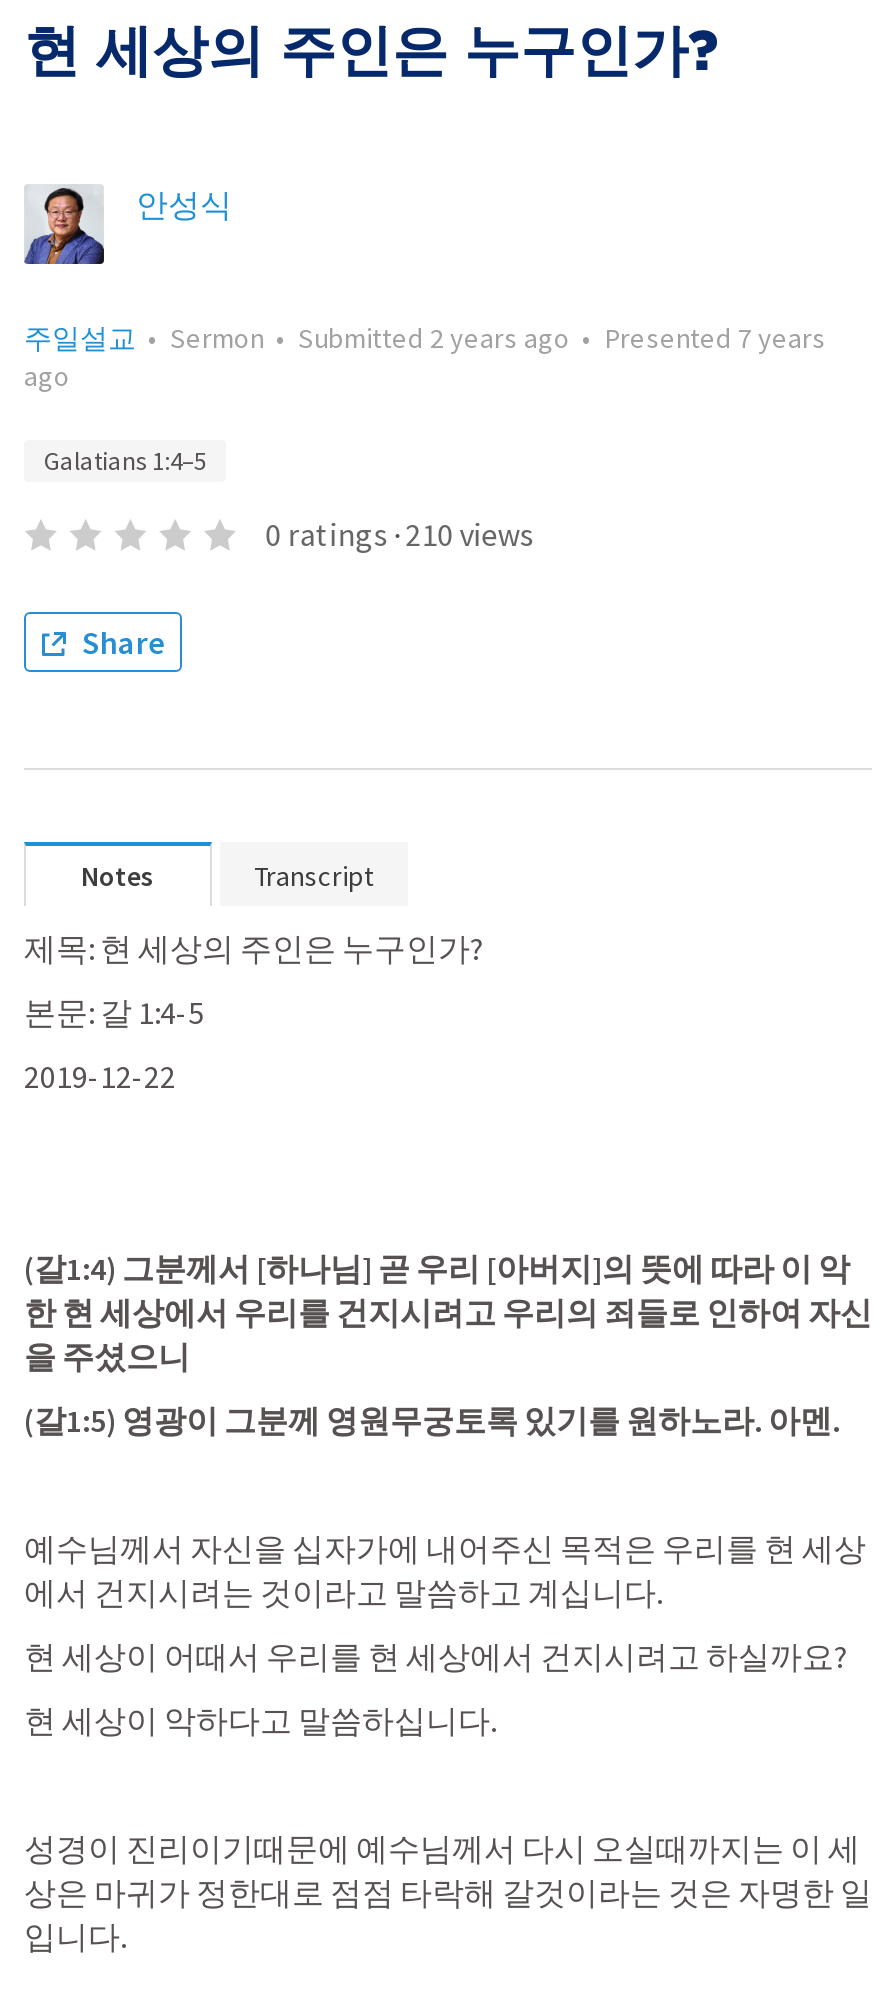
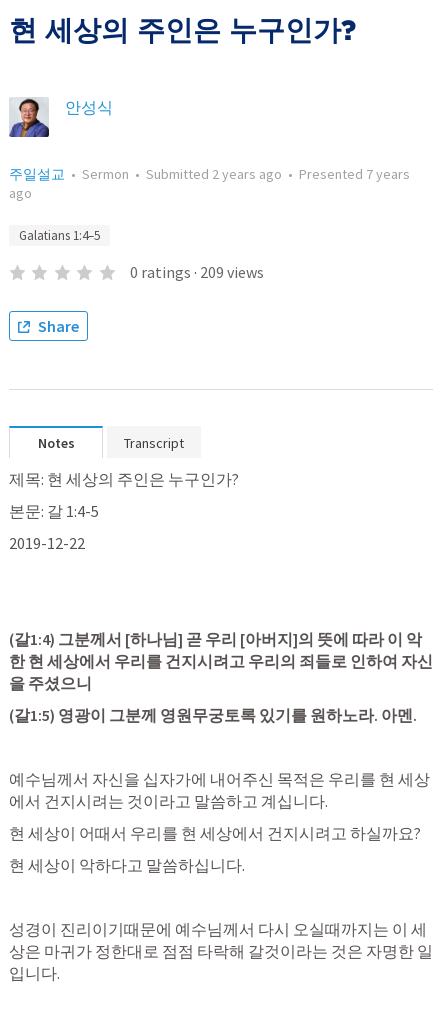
- 0 ratings · 210 views
+ 0 ratings · 209 views
